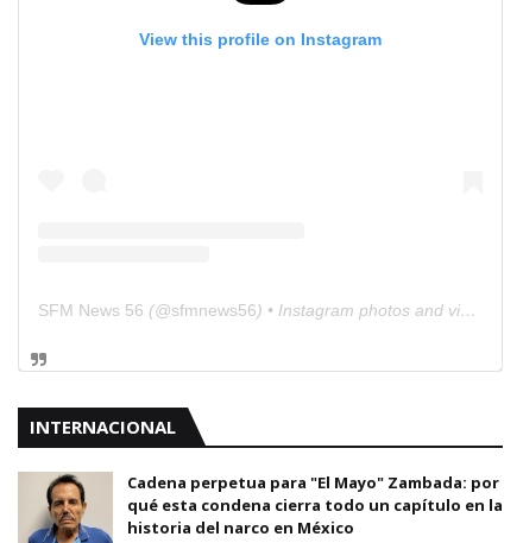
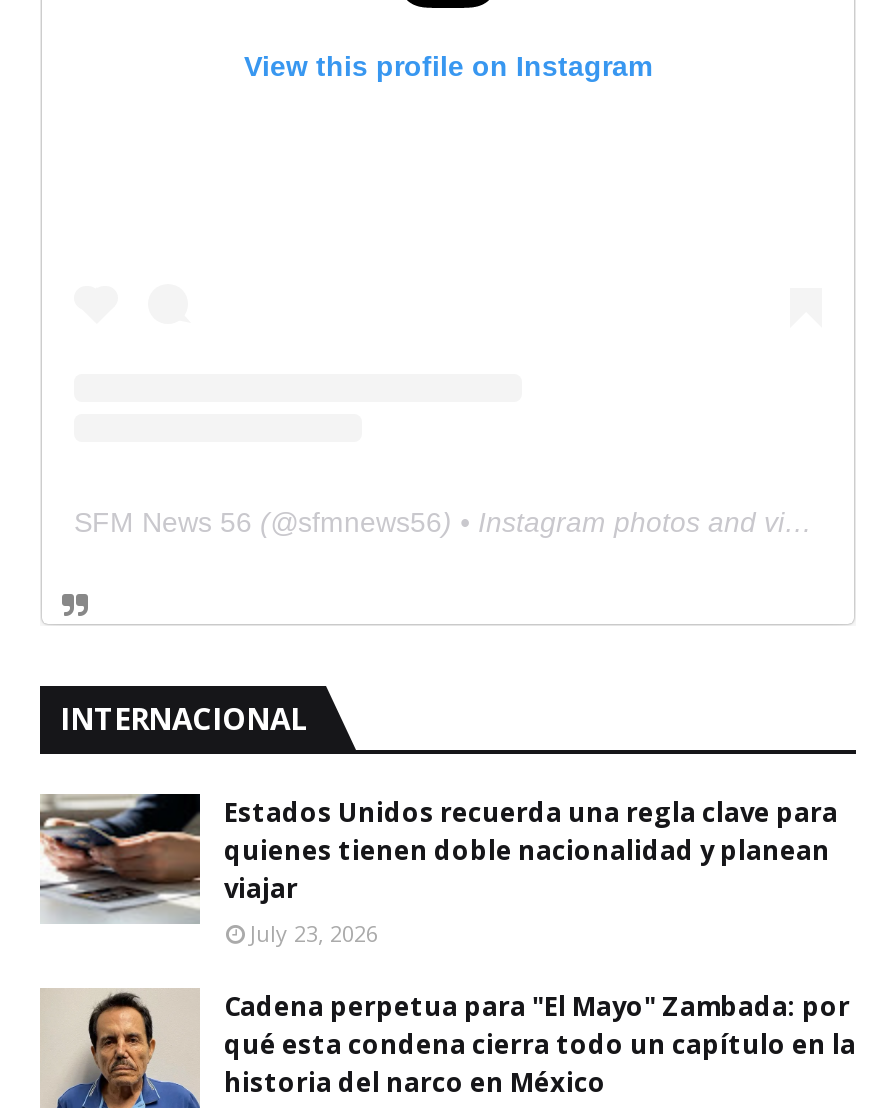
+ [image]
+ Estados Unidos recuerda una regla clave para
+ quienes tienen doble nacionalidad y planean
+ viajar
+ July 23, 2026
